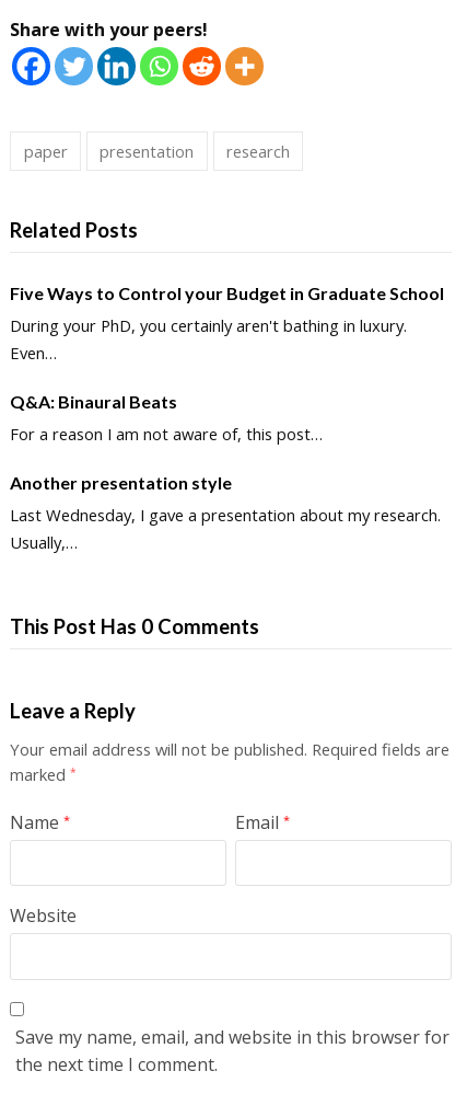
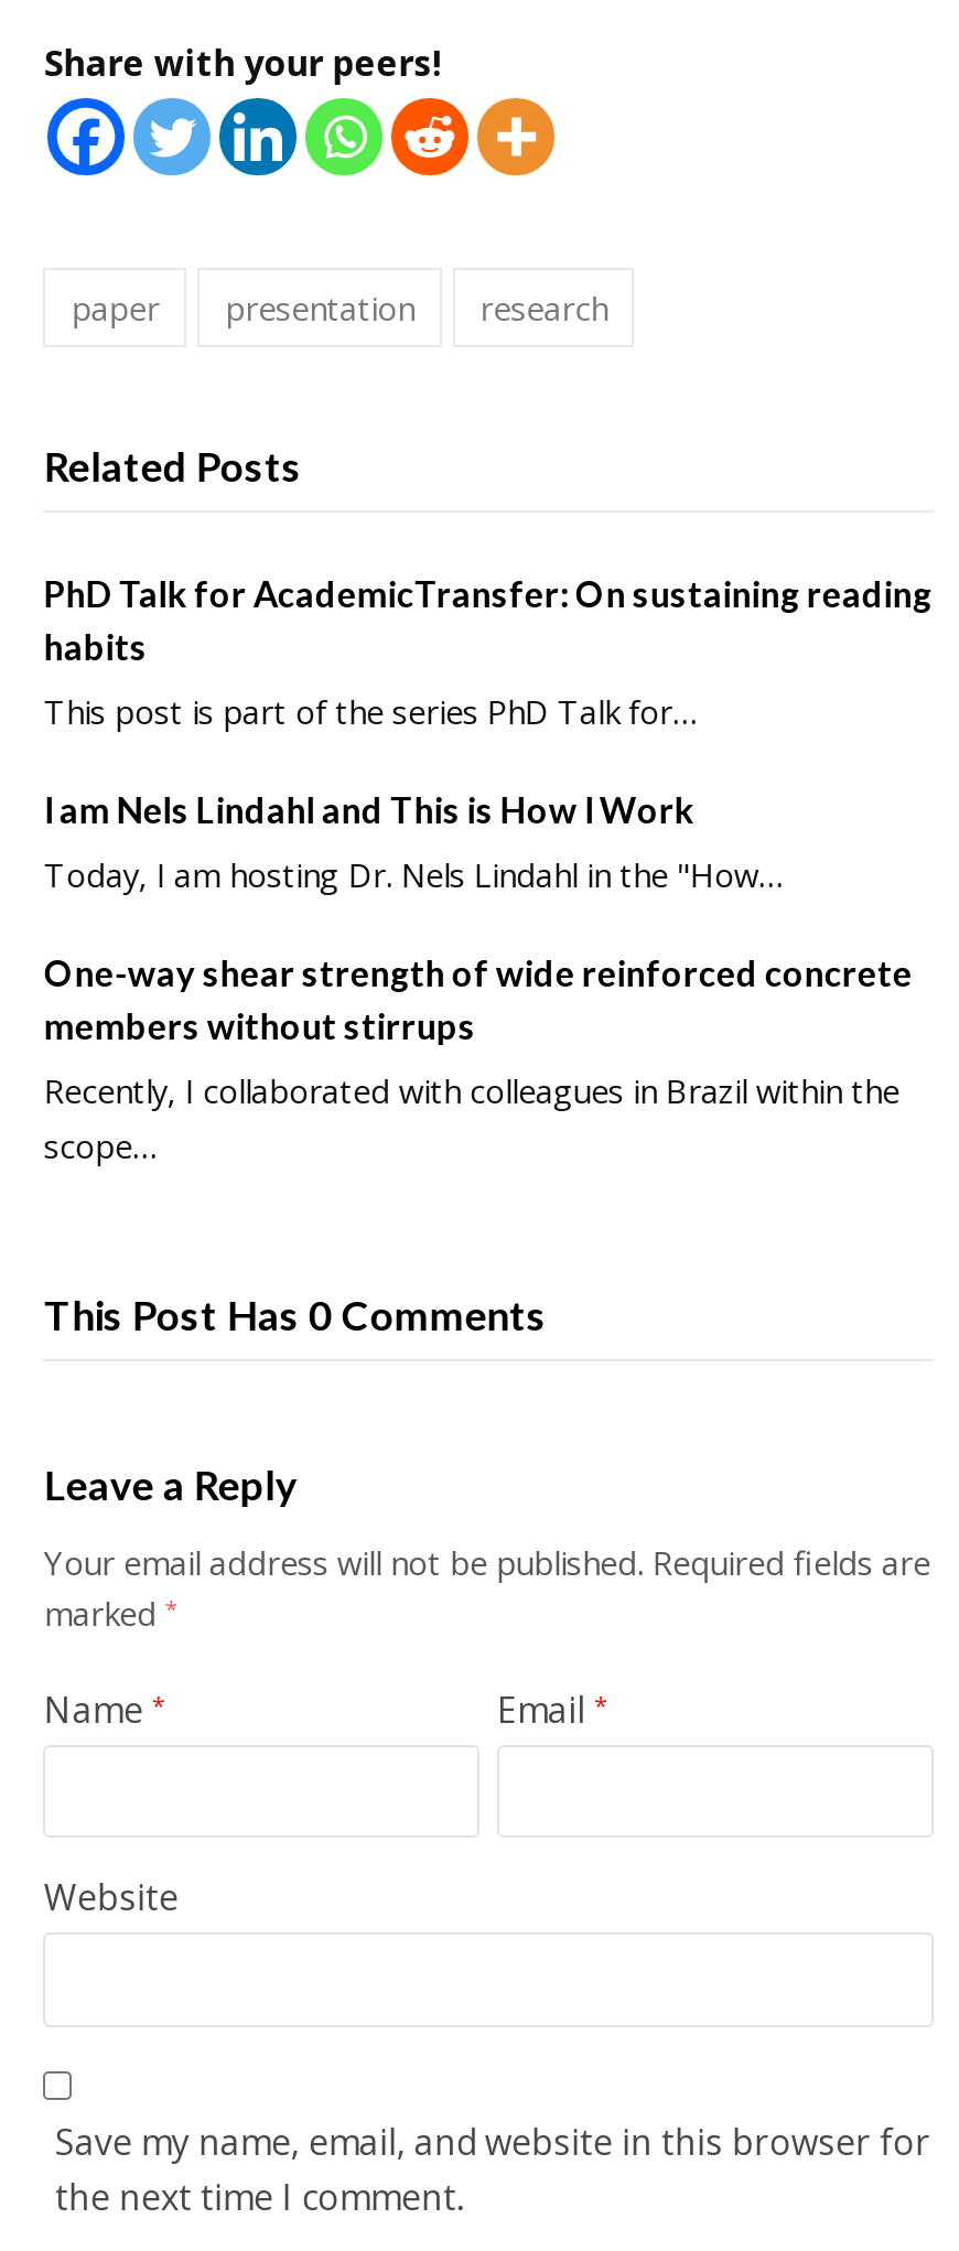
- Five Ways to Control your Budget in Graduate School
+ PhD Talk for AcademicTransfer: On sustaining reading
+ habits

- During your PhD, you certainly aren't bathing in luxury.
- Even…
+ This post is part of the series PhD Talk for…

- Q&A: Binaural Beats
+ I am Nels Lindahl and This is How I Work

- For a reason I am not aware of, this post…
+ Today, I am hosting Dr. Nels Lindahl in the "How…

- Another presentation style
+ One-way shear strength of wide reinforced concrete
+ members without stirrups

- Last Wednesday, I gave a presentation about my research.
- Usually,…
+ Recently, I collaborated with colleagues in Brazil within the
+ scope…
